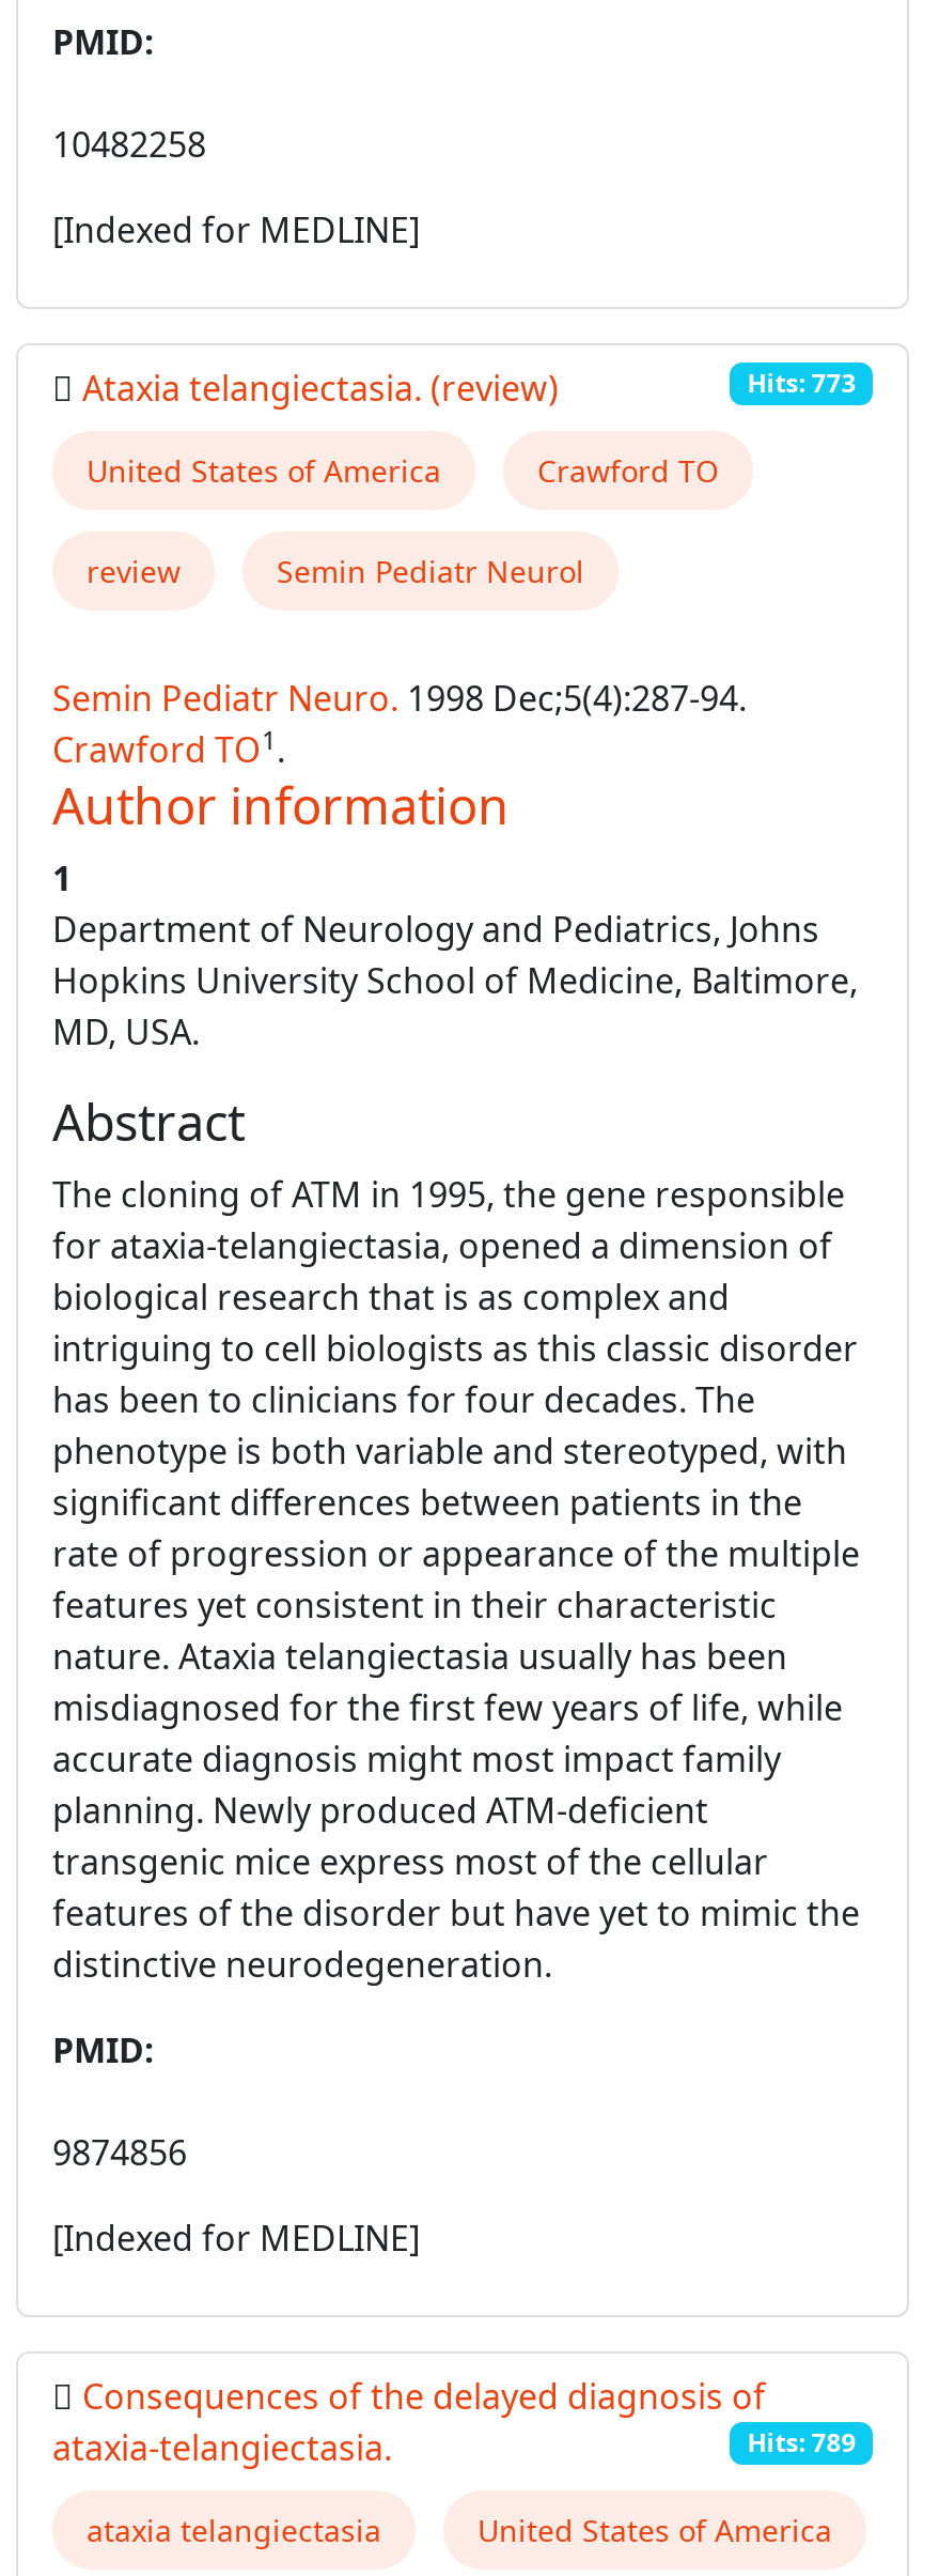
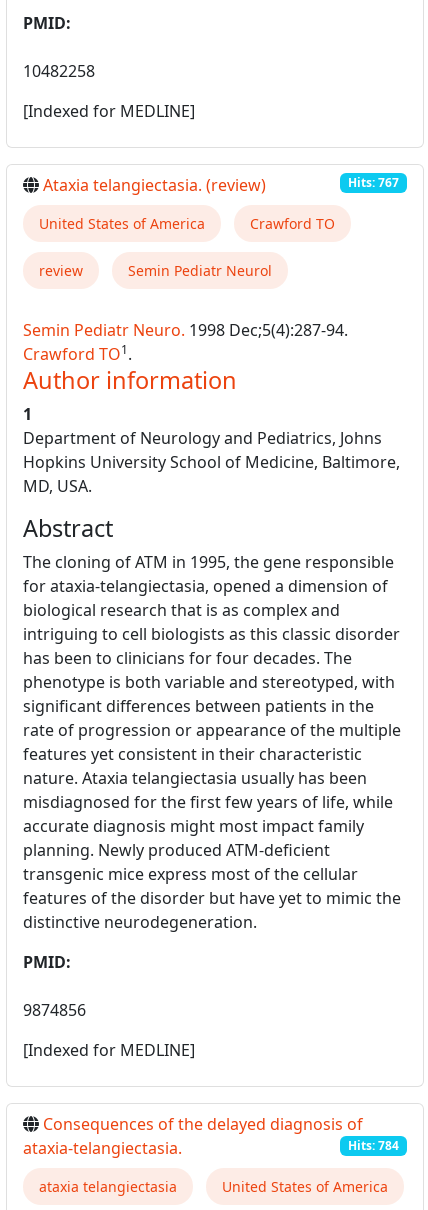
- Hits: 773
+ Hits: 767

- Hits: 789
+ Hits: 784
